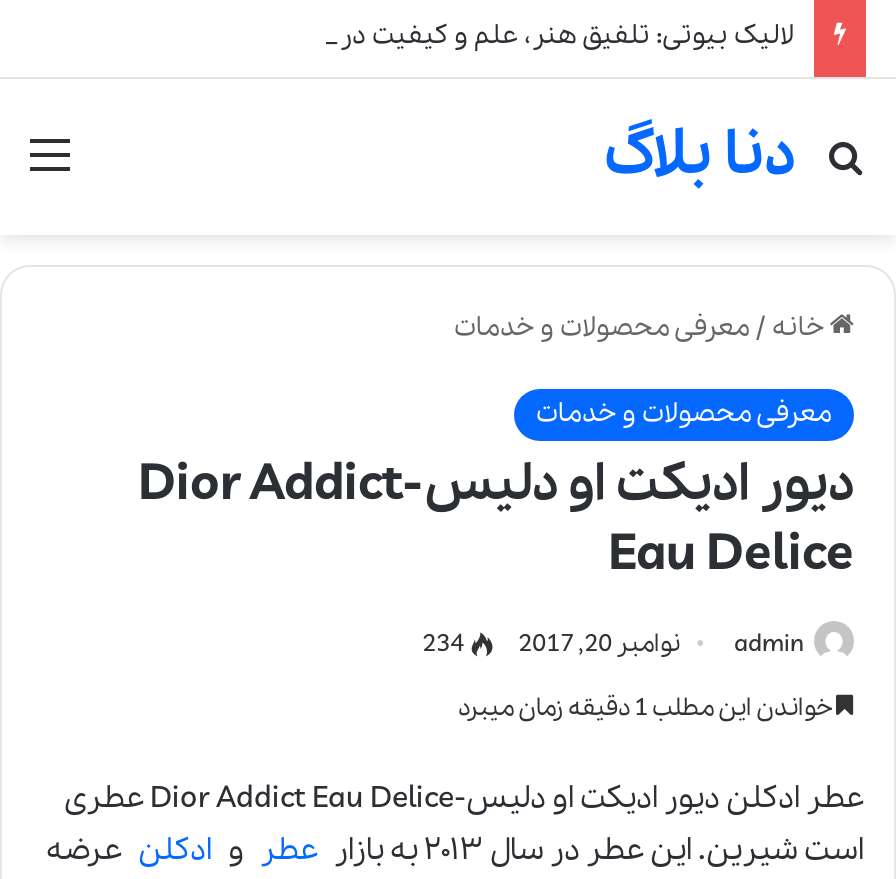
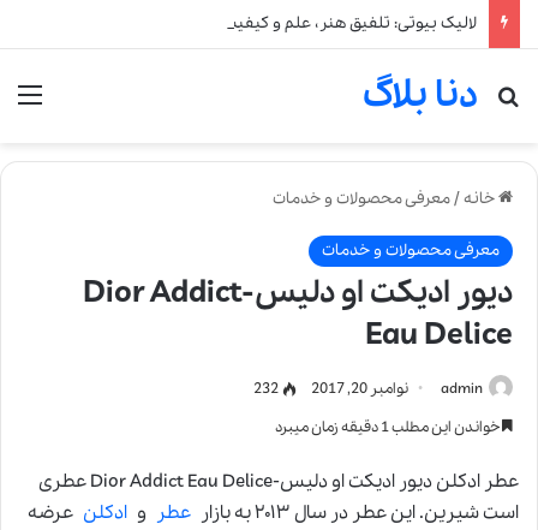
- 234
+ 232
